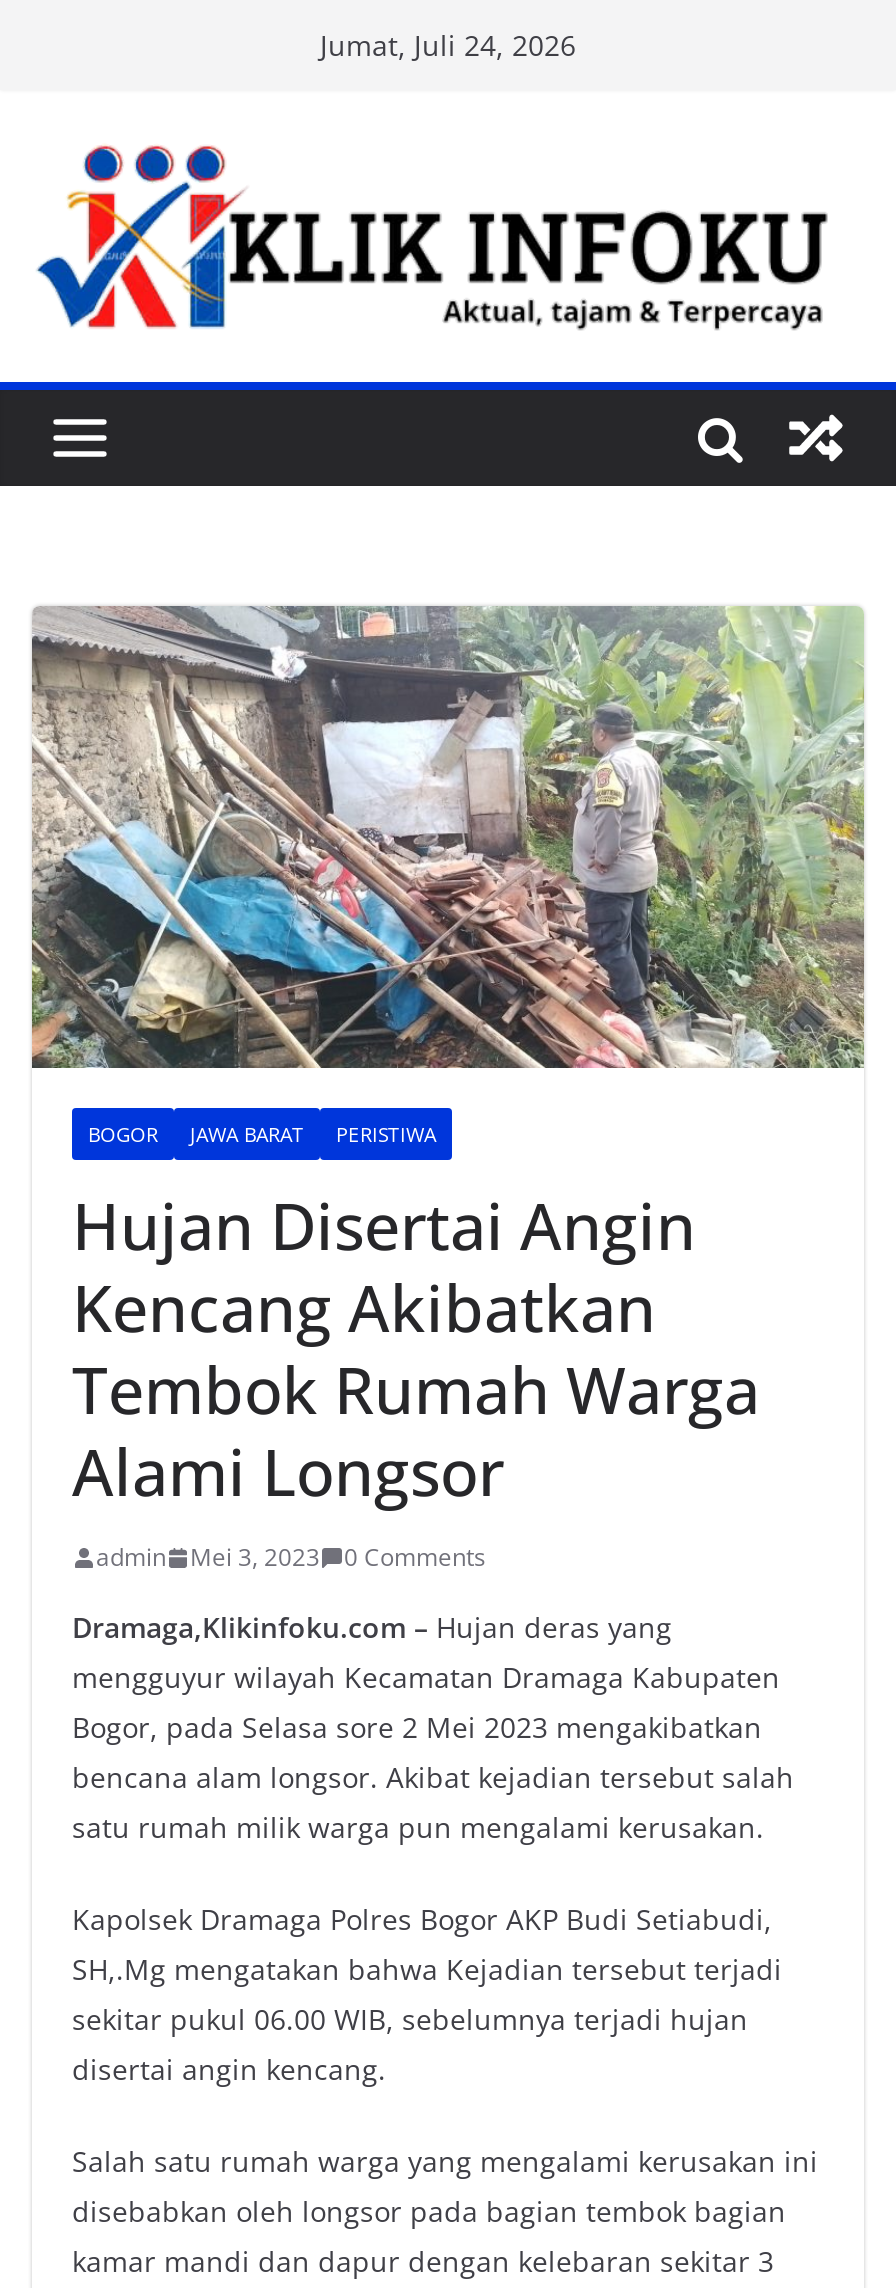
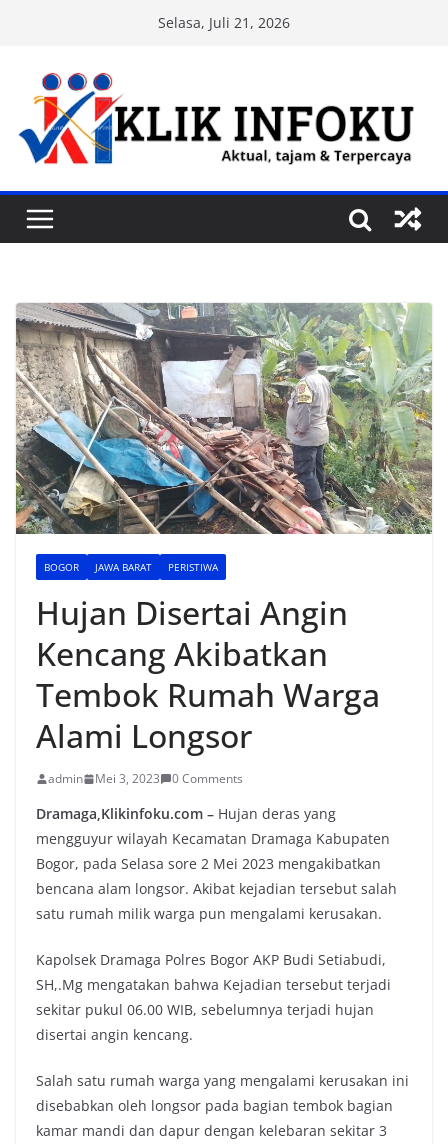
- Jumat, Juli 24, 2026
+ Selasa, Juli 21, 2026
